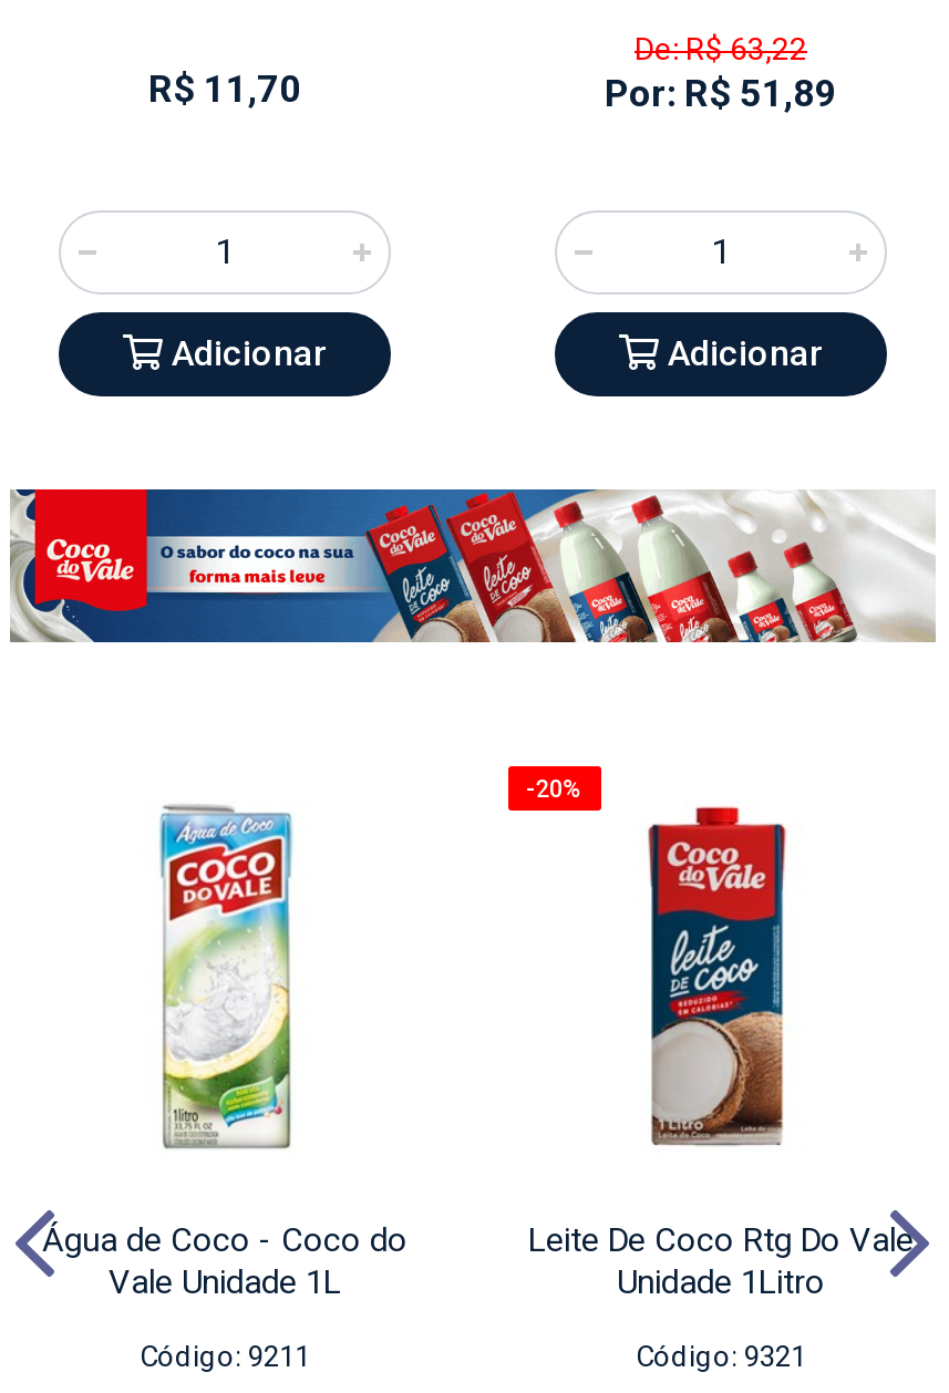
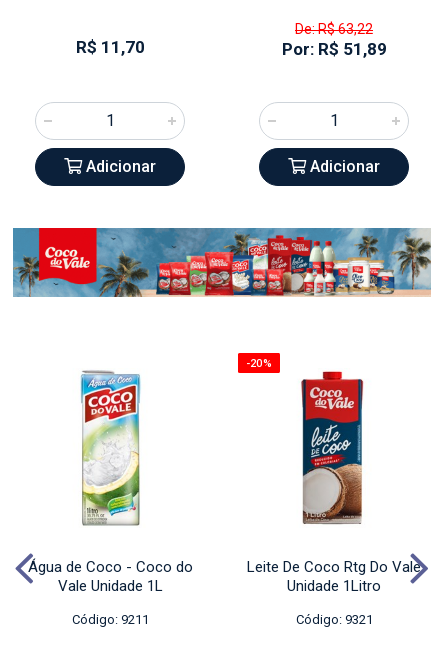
- [image]
+ [image]
